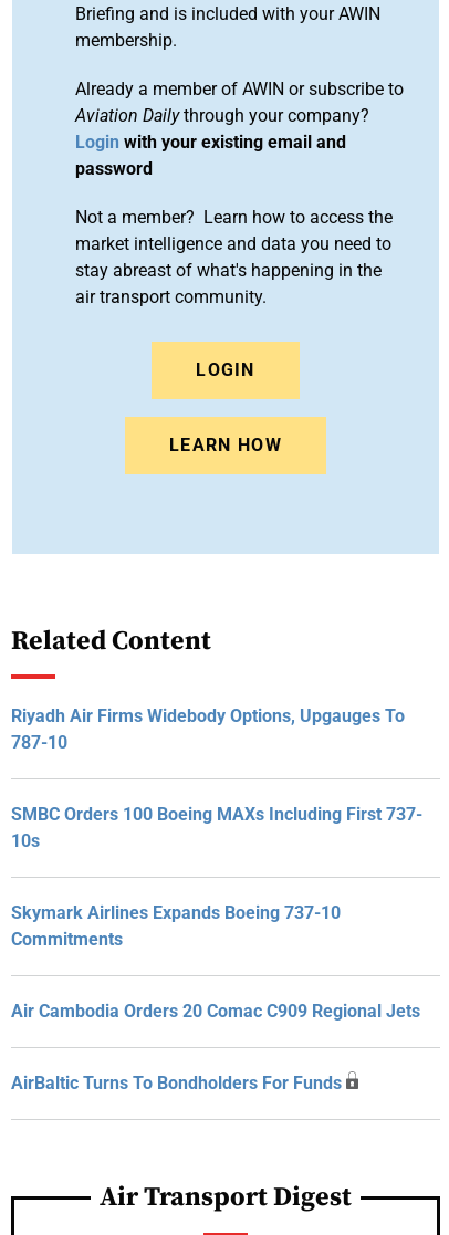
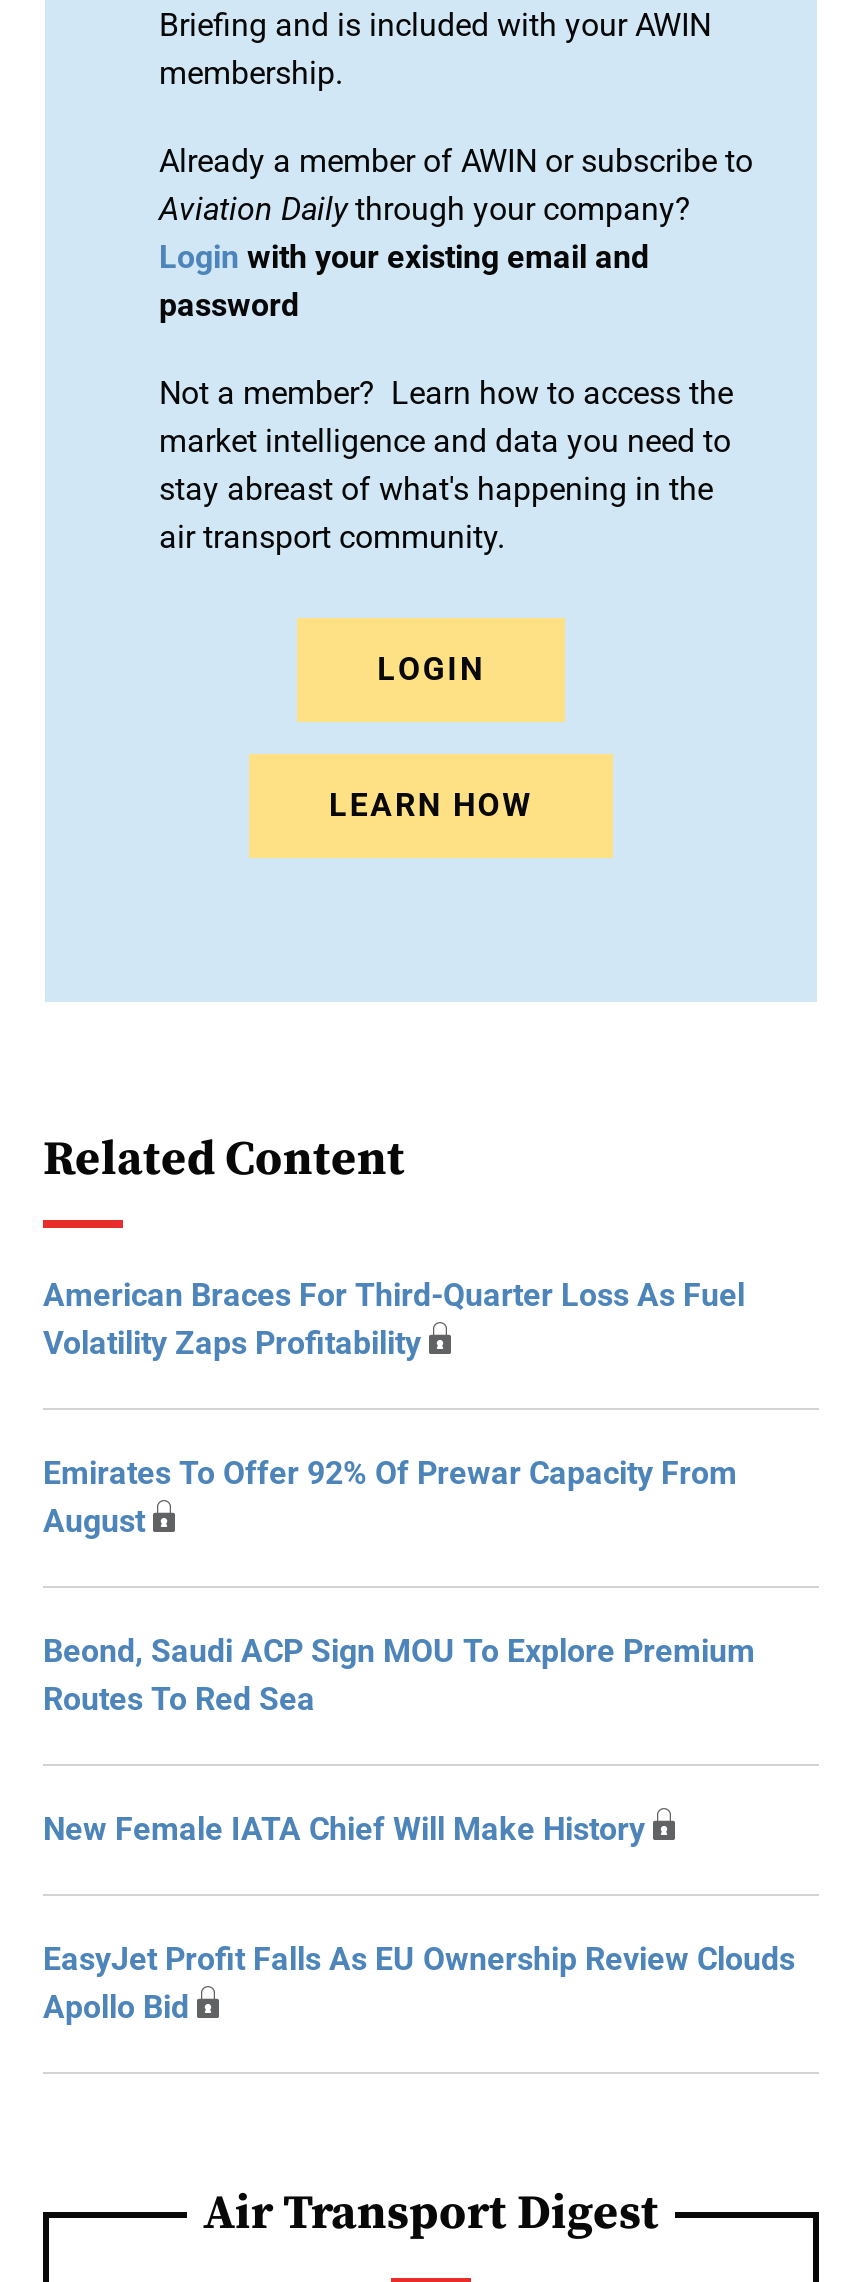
- Riyadh Air Firms Widebody Options, Upgauges To
- 787-10
+ American Braces For Third-Quarter Loss As Fuel
+ Volatility Zaps Profitability

- SMBC Orders 100 Boeing MAXs Including First 737-
- 10s
+ Emirates To Offer 92% Of Prewar Capacity From
+ August

- Skymark Airlines Expands Boeing 737-10
- Commitments
+ Beond, Saudi ACP Sign MOU To Explore Premium
+ Routes To Red Sea

- Air Cambodia Orders 20 Comac C909 Regional Jets
+ New Female IATA Chief Will Make History

- AirBaltic Turns To Bondholders For Funds
+ EasyJet Profit Falls As EU Ownership Review Clouds
+ Apollo Bid
